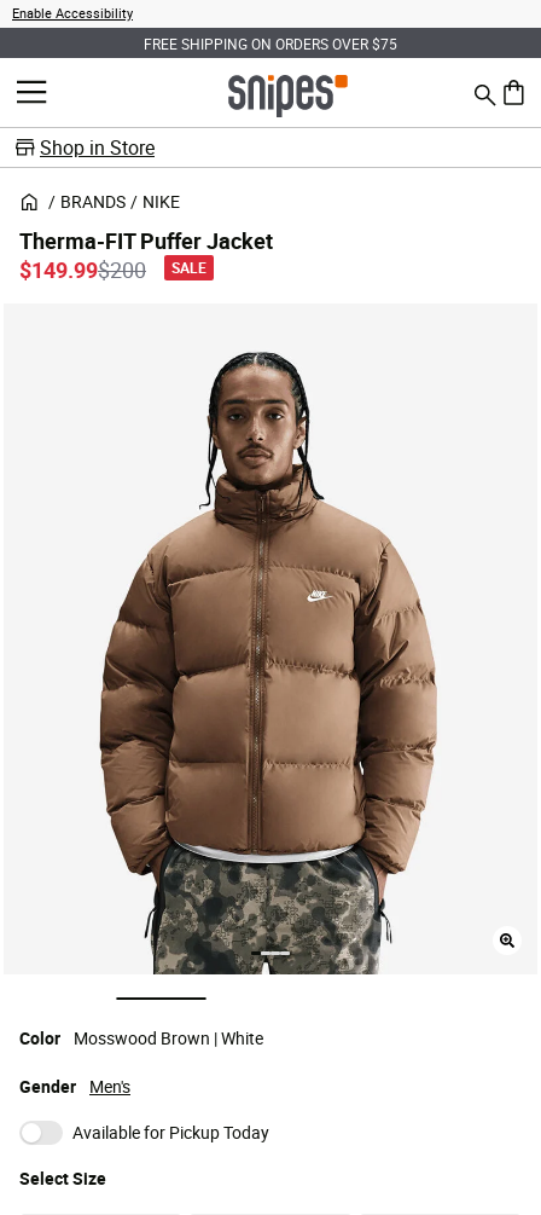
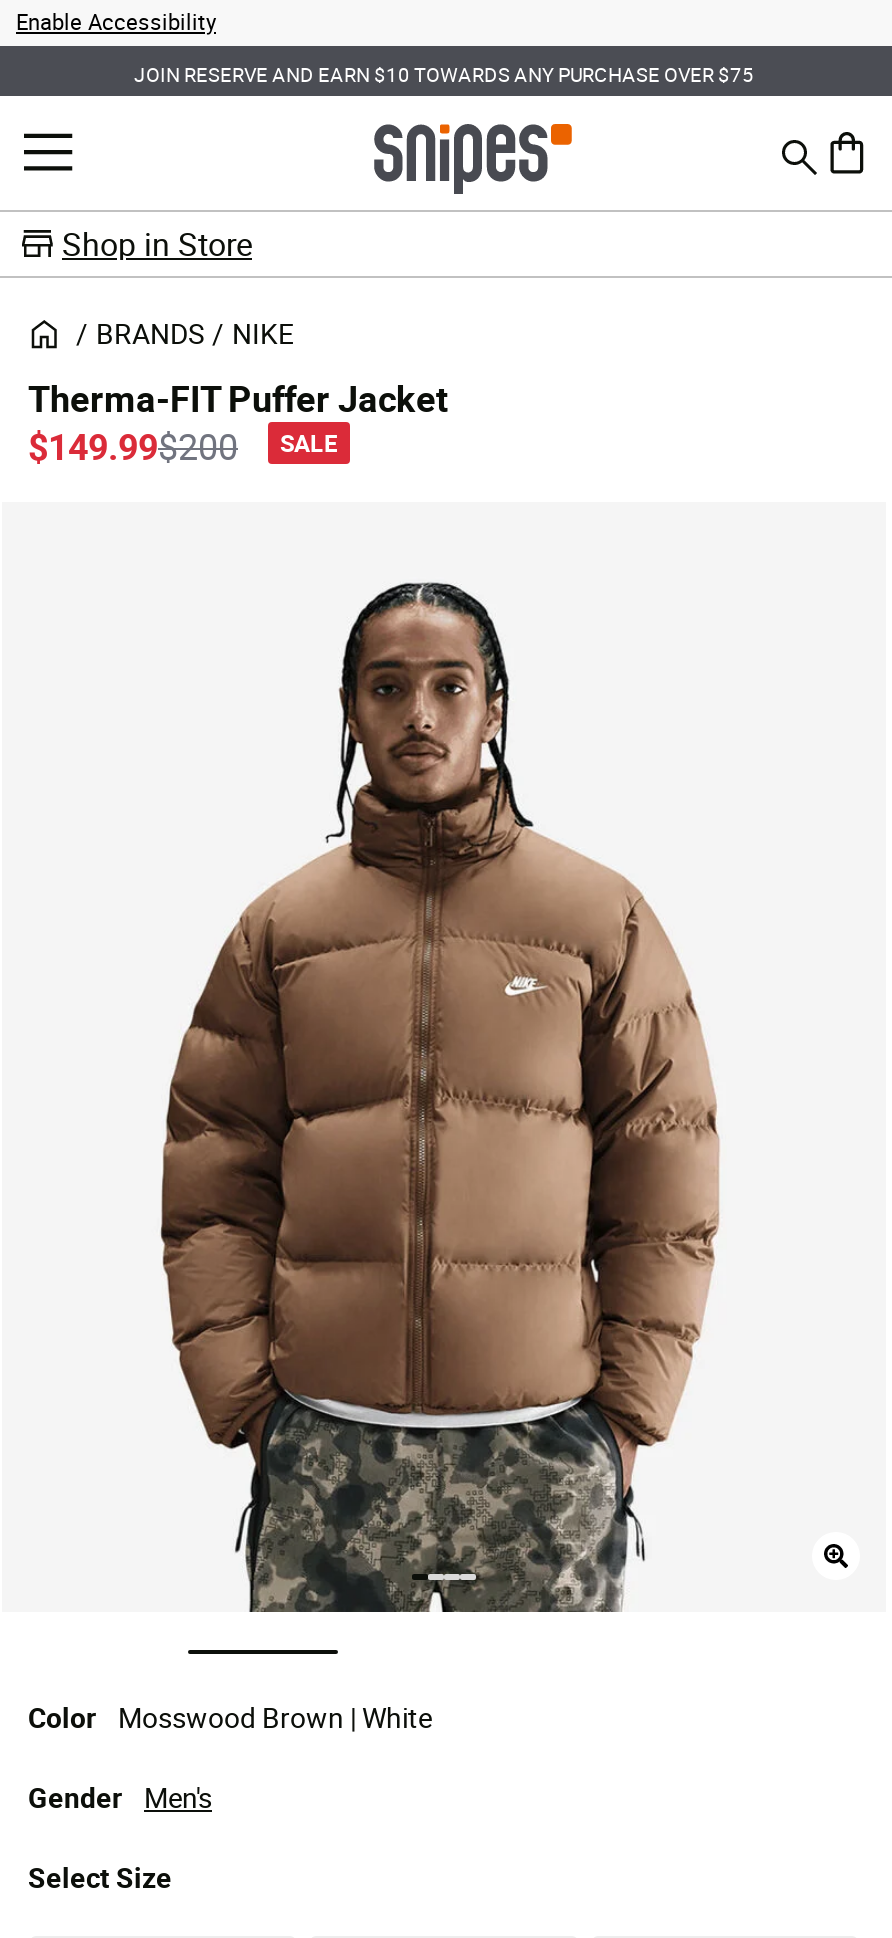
- FREE SHIPPING ON ORDERS OVER $75
+ JOIN RESERVE AND EARN $10 TOWARDS ANY PURCHASE OVER $75

- Available for Pickup Today
